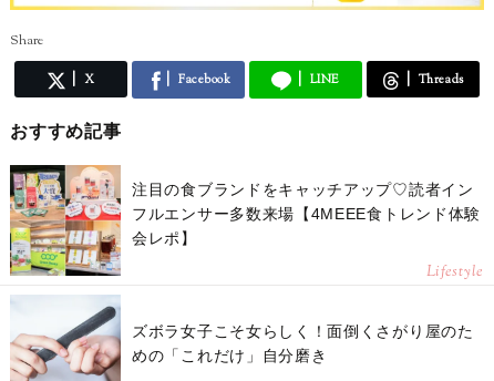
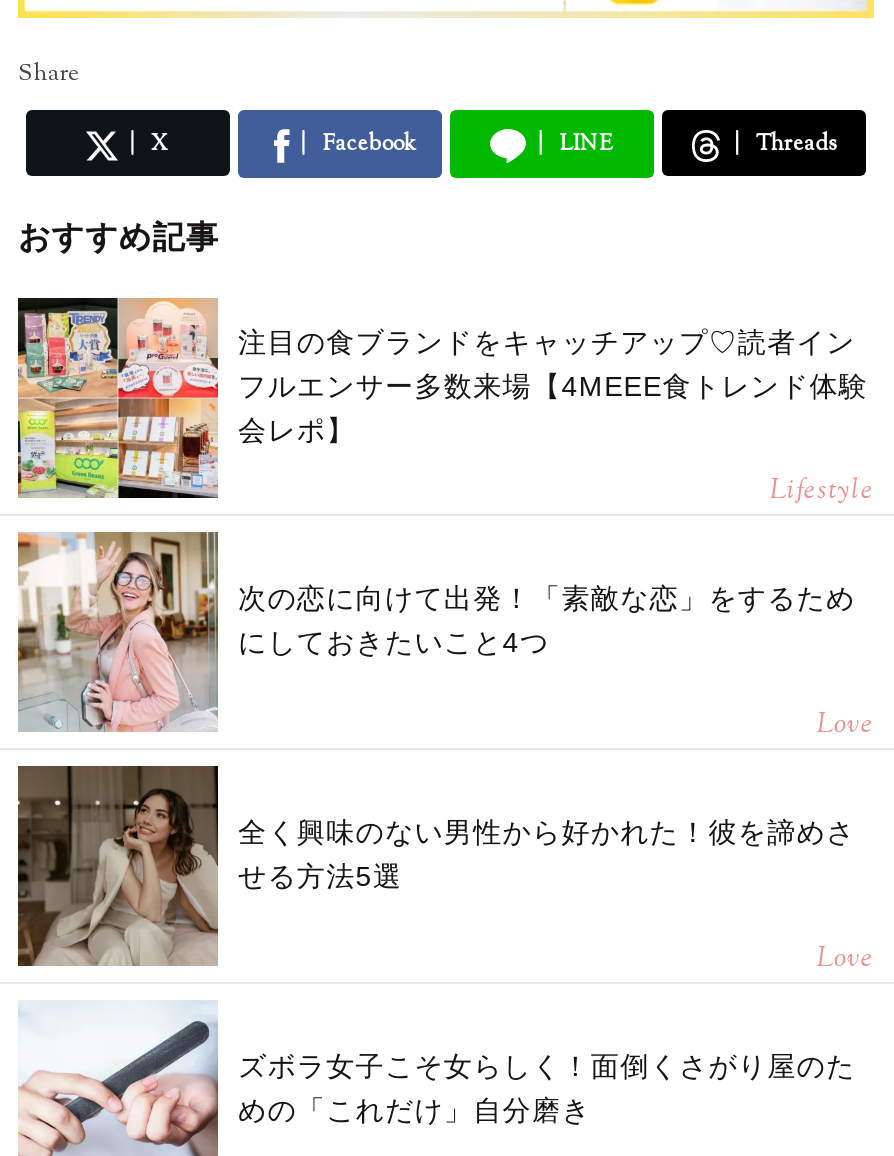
+ [image]
+ 次の恋に向けて出発！「素敵な恋」をするため
+ にしておきたいこと4つ
+ Love
+ 全く興味のない男性から好かれた！彼を諦めさ
+ せる方法5選
+ Love

+ [image]
